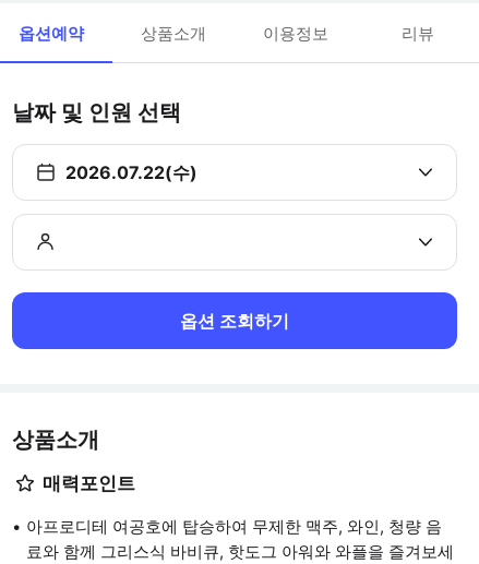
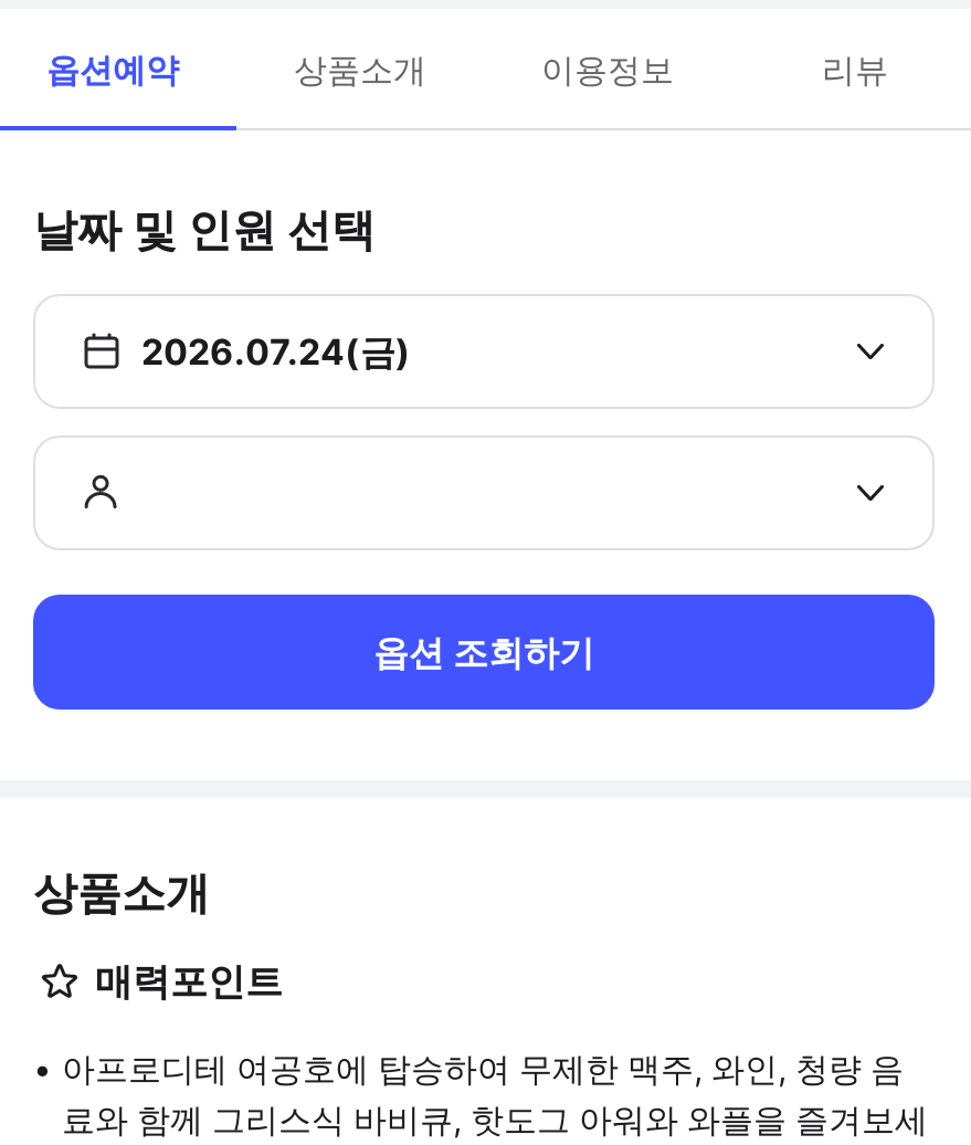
- 2026.07.22(수)
+ 2026.07.24(금)
